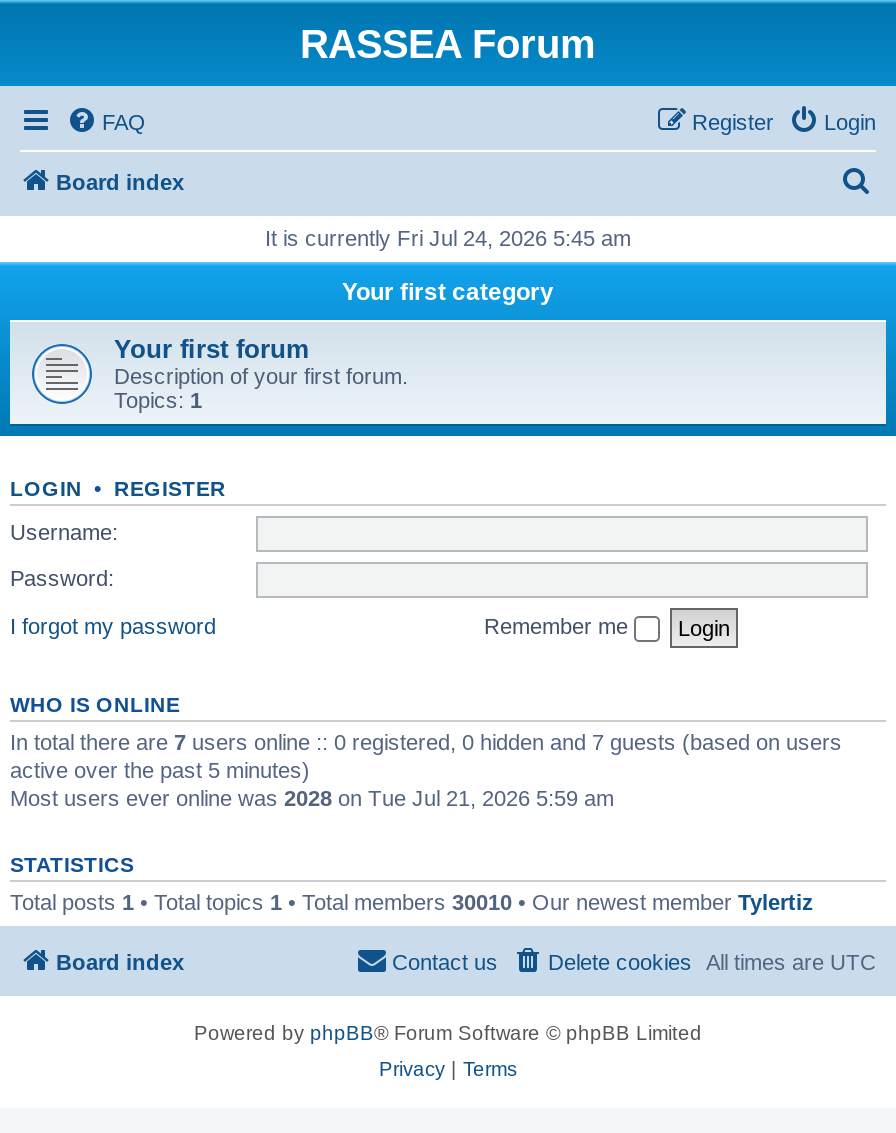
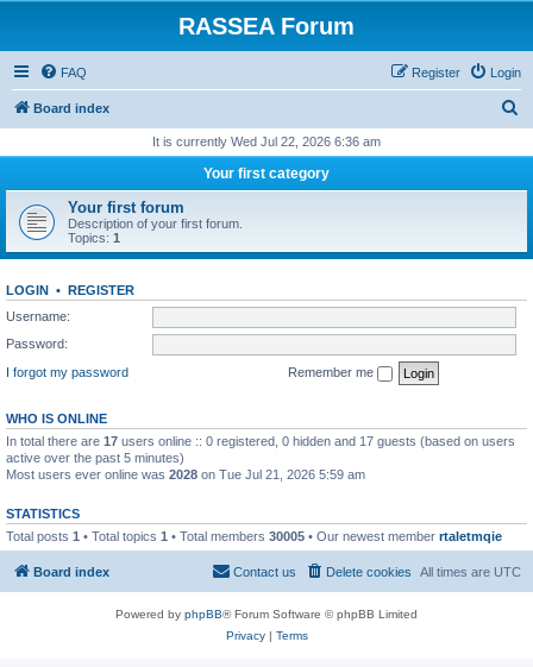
- It is currently Fri Jul 24, 2026 5:45 am
+ It is currently Wed Jul 22, 2026 6:36 am

- In total there are 7 users online :: 0 registered, 0 hidden and 7 guests (based on users
+ In total there are 17 users online :: 0 registered, 0 hidden and 17 guests (based on users

- Total posts 1 • Total topics 1 • Total members 30010 • Our newest member Tylertiz
+ Total posts 1 • Total topics 1 • Total members 30005 • Our newest member rtaletmqie
